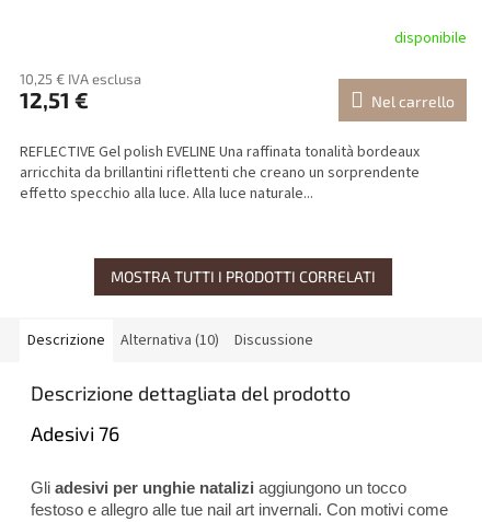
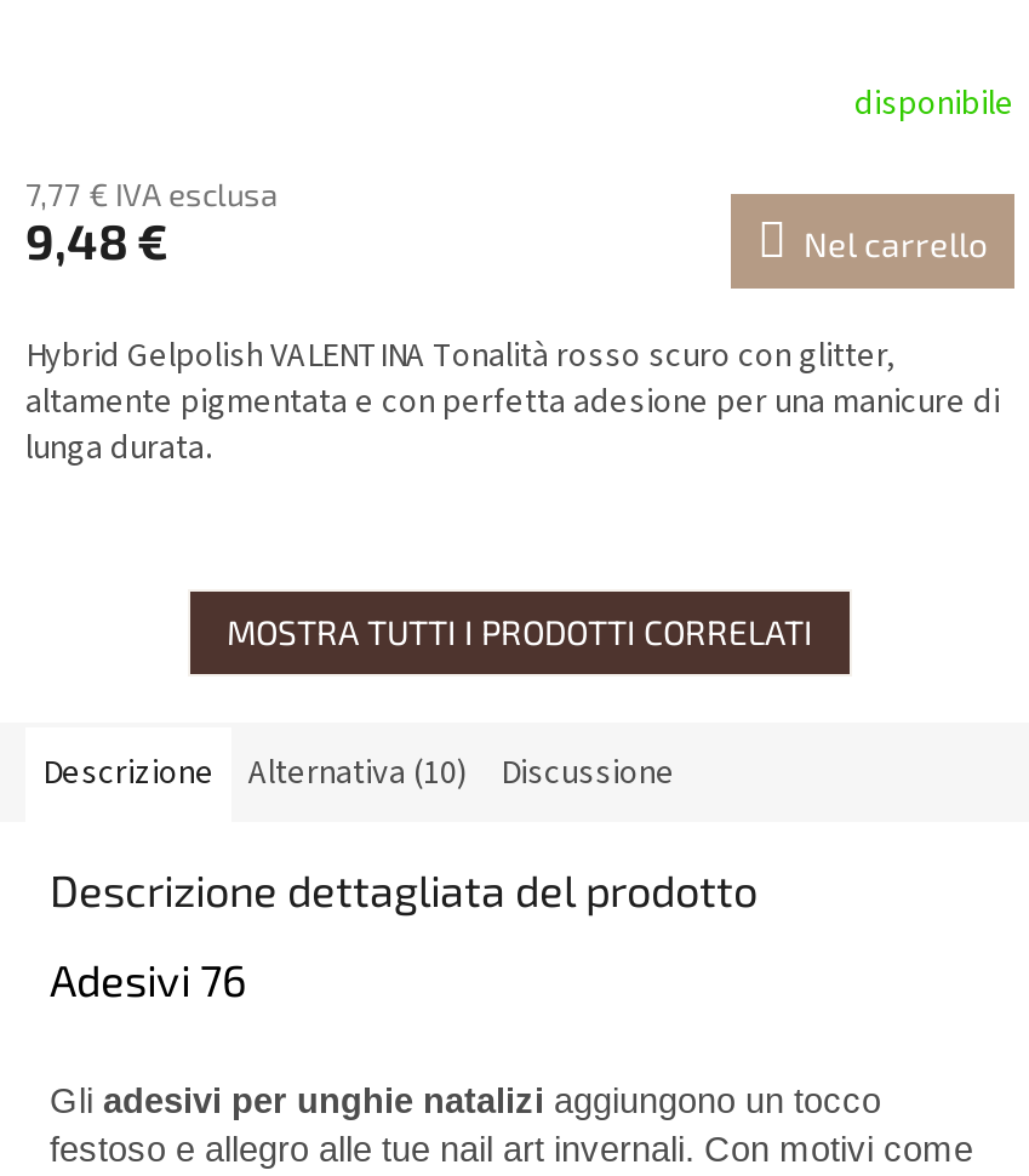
- 10,25 € IVA esclusa
+ 7,77 € IVA esclusa

- 12,51 €
+ 9,48 €

- REFLECTIVE Gel polish EVELINE Una raffinata tonalità bordeaux
- arricchita da brillantini riflettenti che creano un sorprendente
- effetto specchio alla luce. Alla luce naturale...
+ Hybrid Gelpolish VALENTINA Tonalità rosso scuro con glitter,
+ altamente pigmentata e con perfetta adesione per una manicure di
+ lunga durata.
